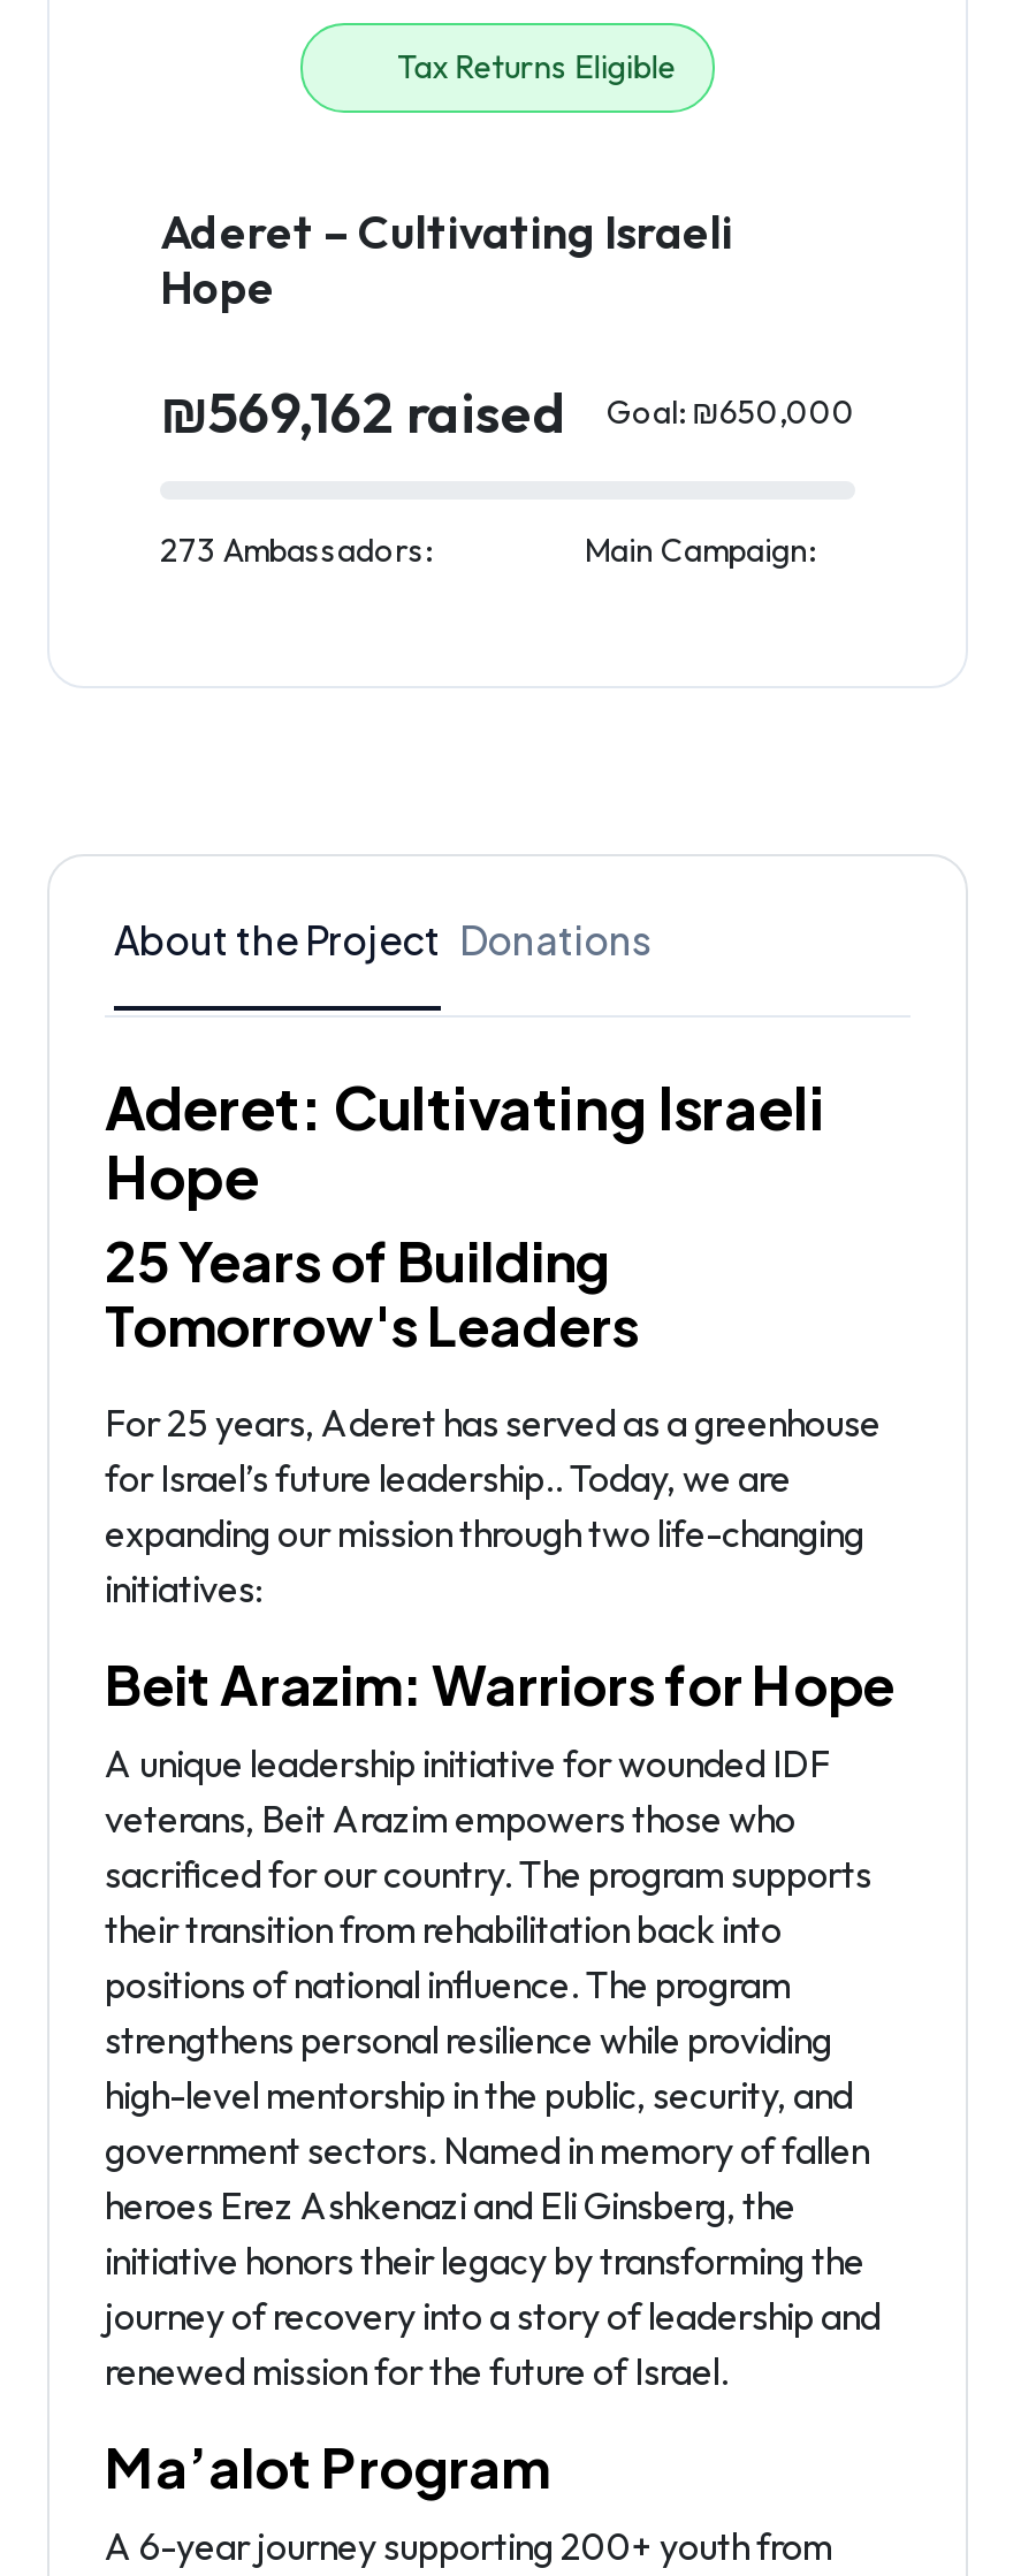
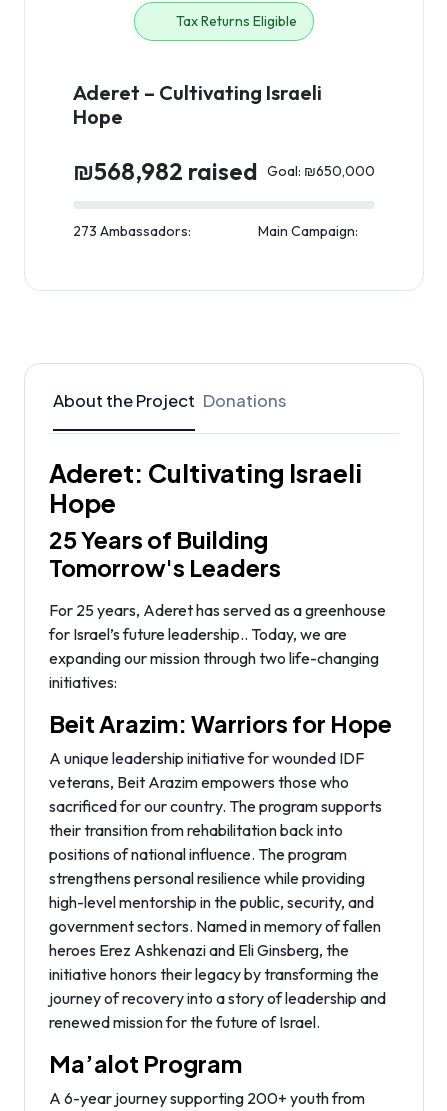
- ₪569,162 raised
- Goal: ₪650,000
+ ₪568,982 raised Goal: ₪650,000
